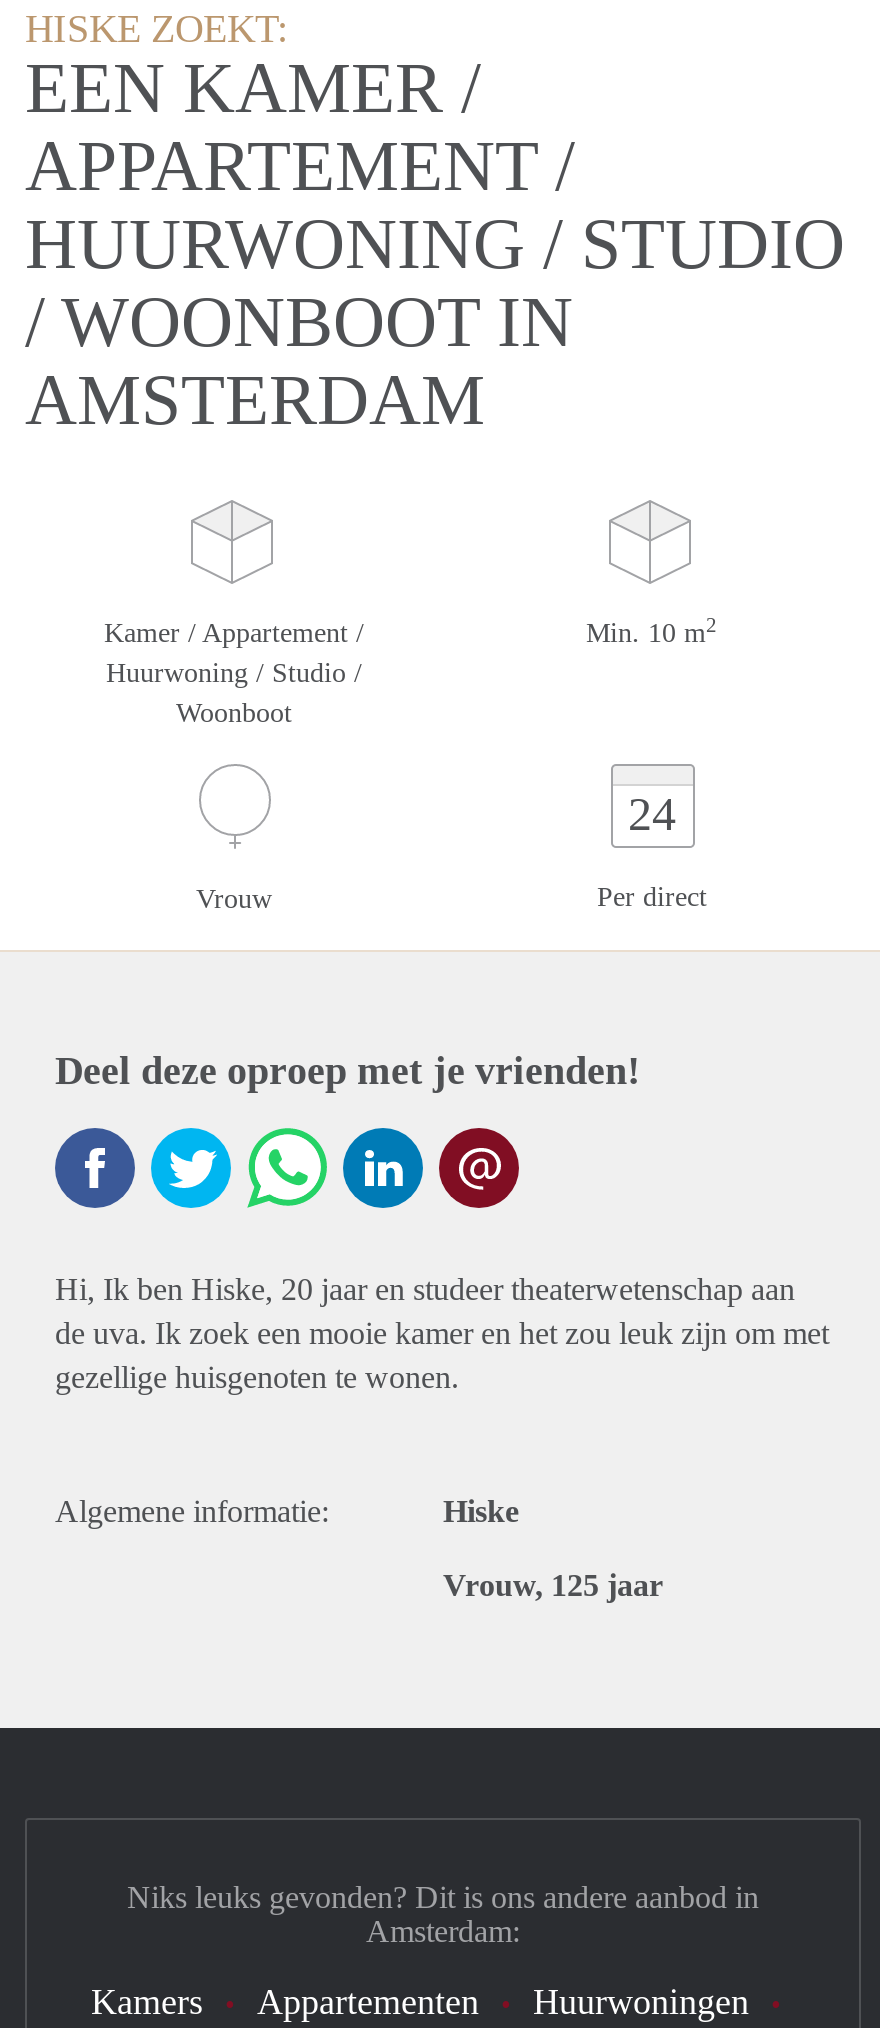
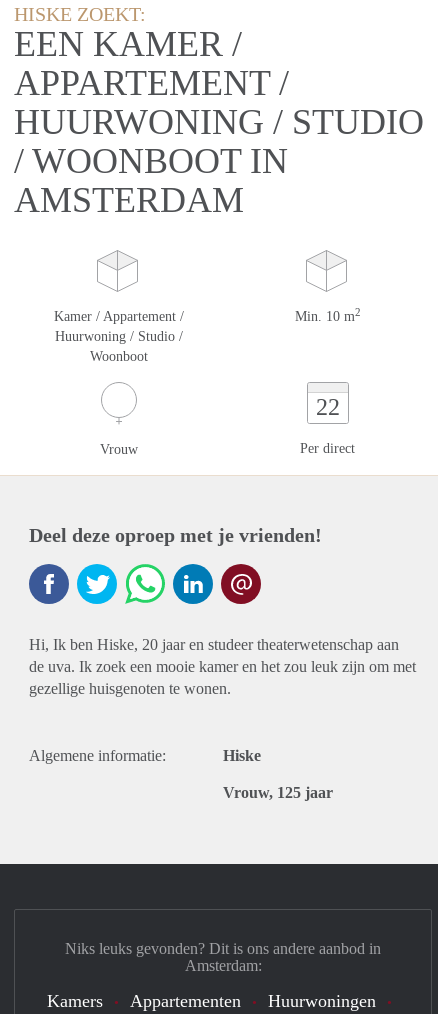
- 24
+ 22
